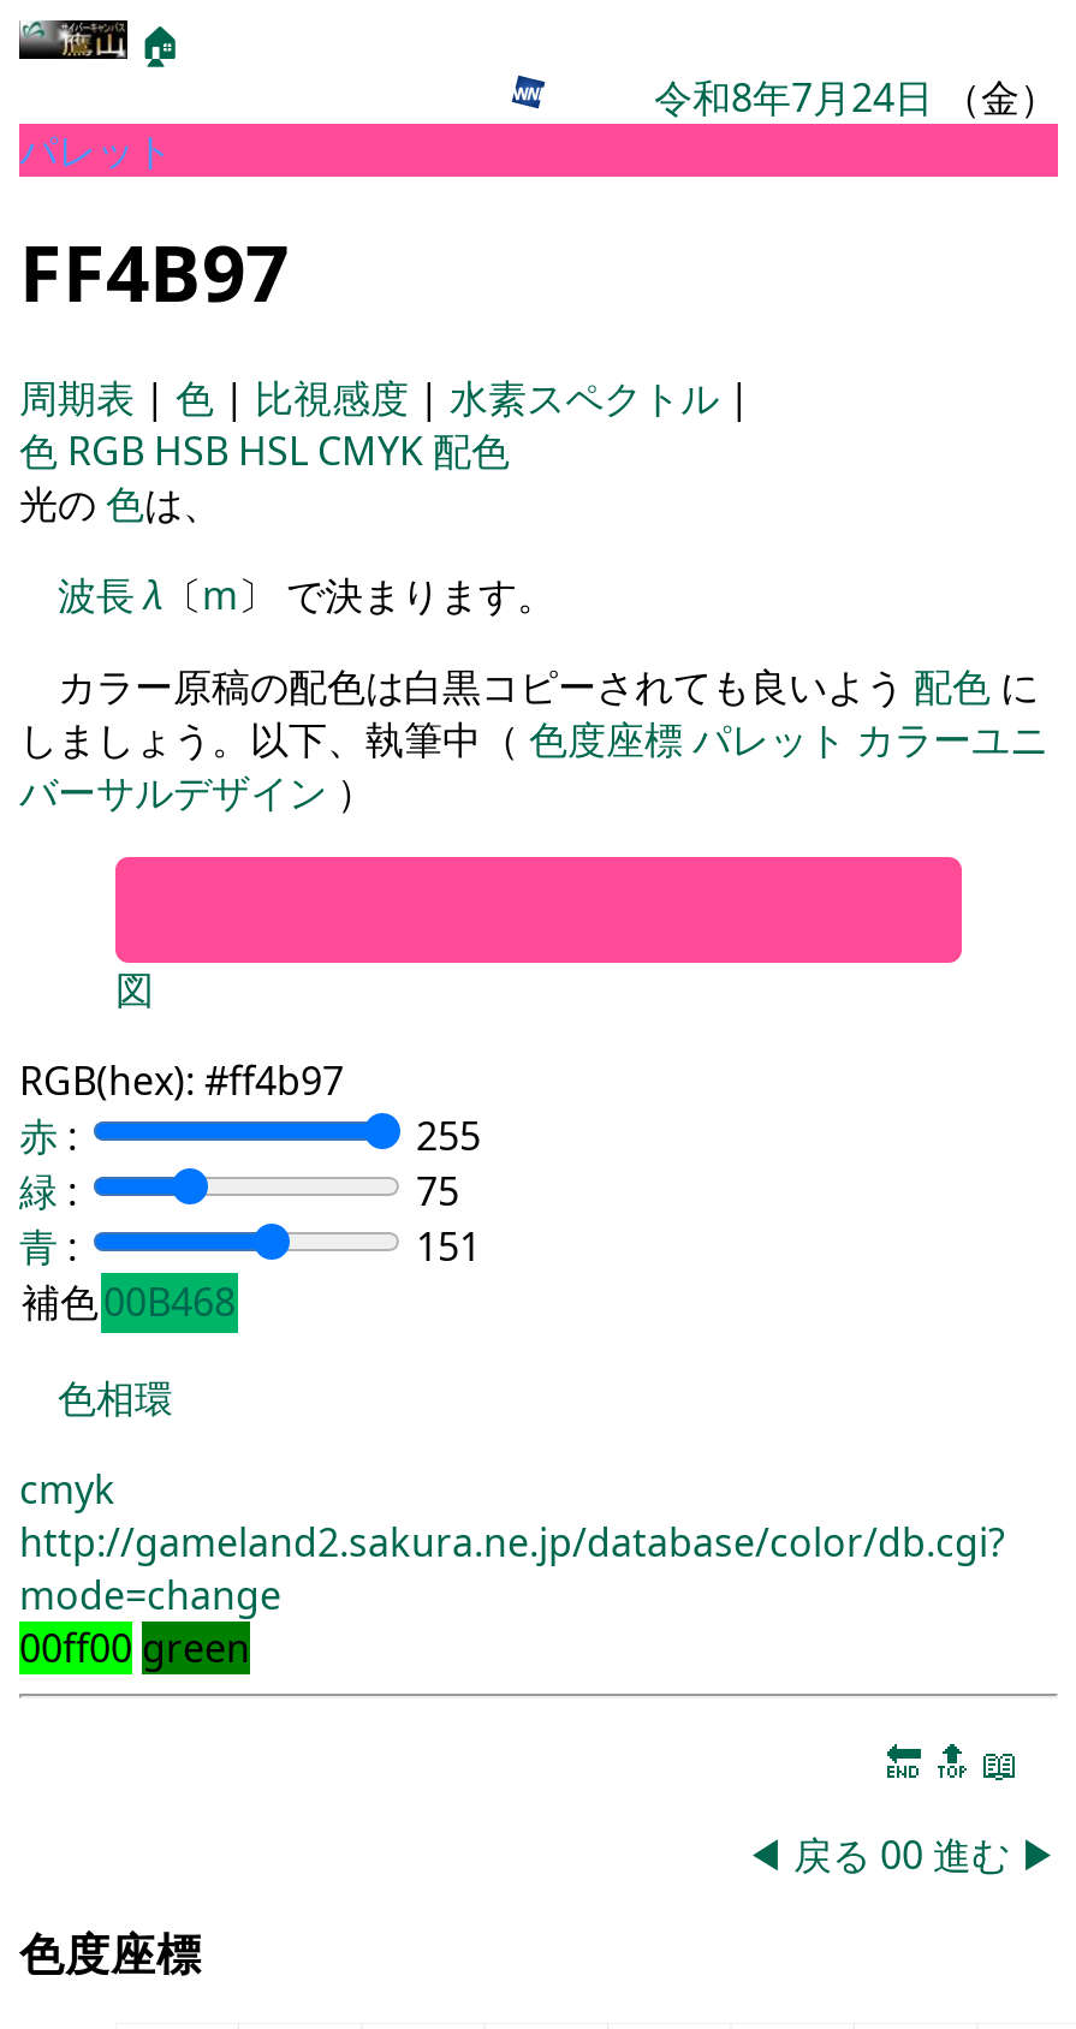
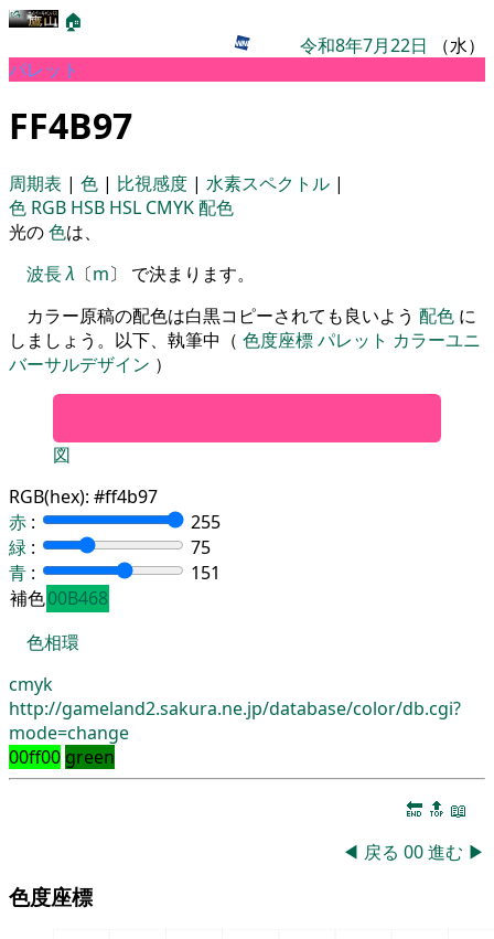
- 令和8年7月24日（金）
+ 令和8年7月22日（水）
